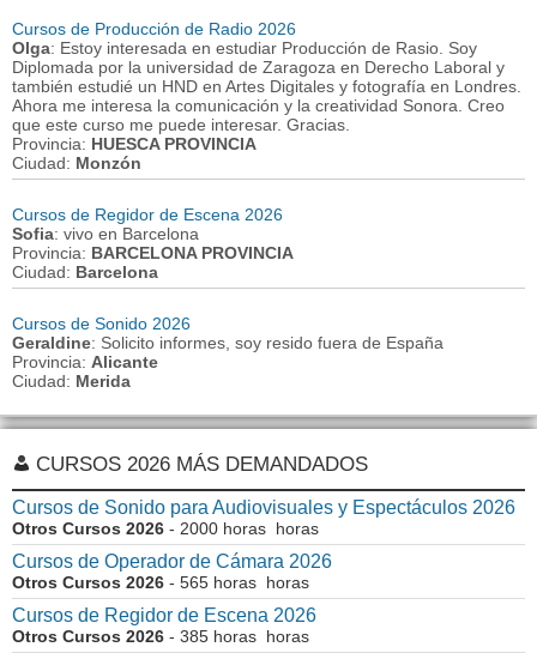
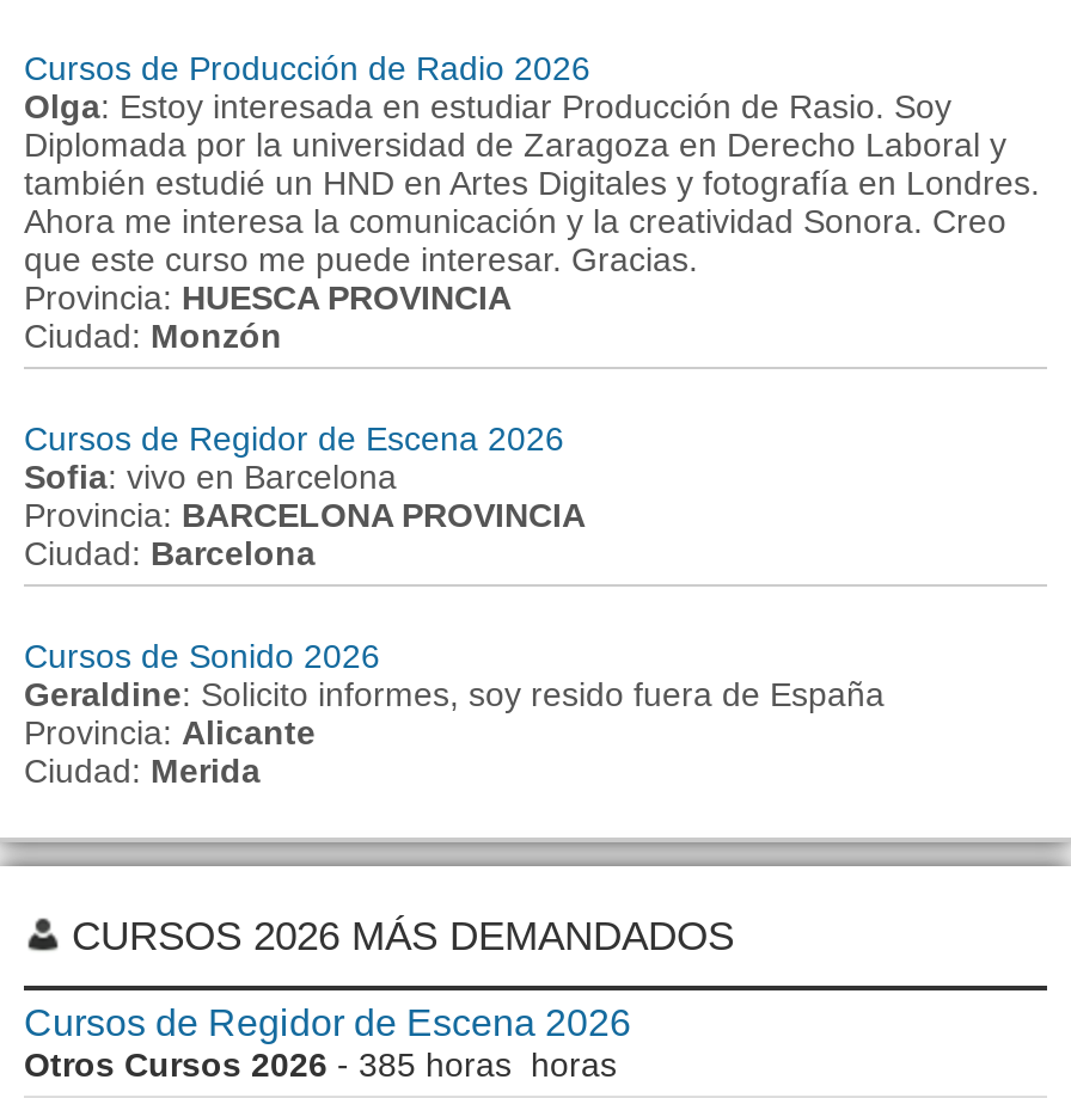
- Cursos de Sonido para Audiovisuales y Espectáculos 2026
- Otros Cursos 2026 - 2000 horas horas
- Cursos de Operador de Cámara 2026
- Otros Cursos 2026 - 565 horas horas
